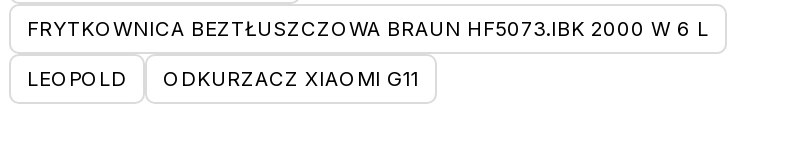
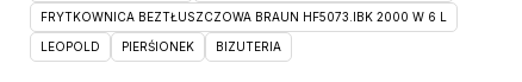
- ODKURZACZ XIAOMI G11
+ PIERŚIONEK
+ BIZUTERIA
